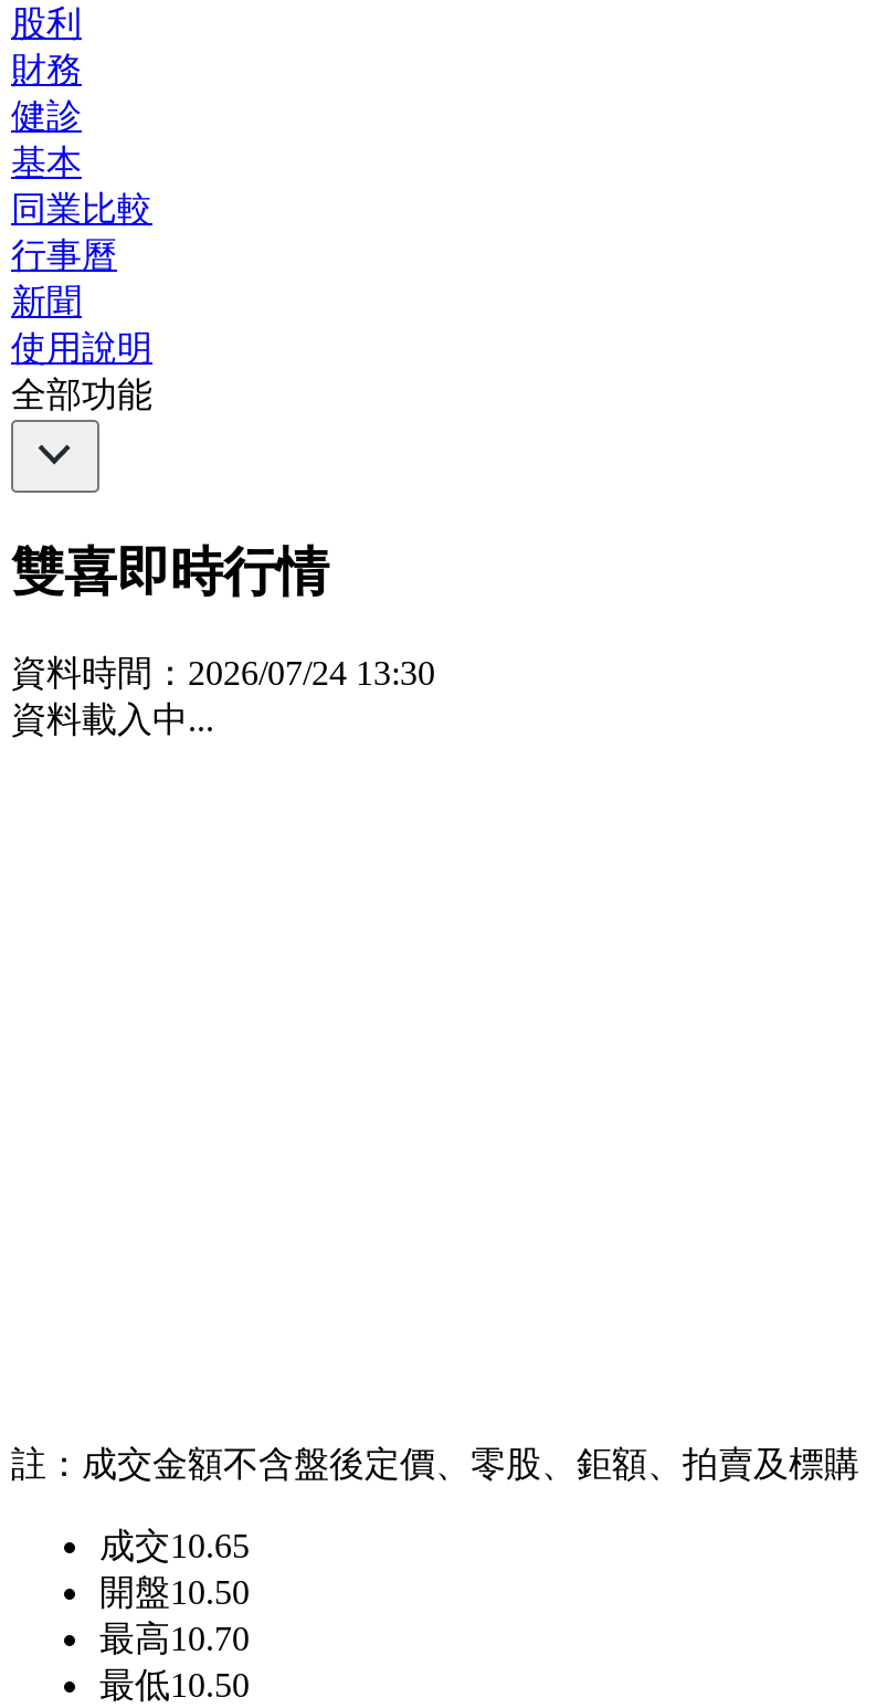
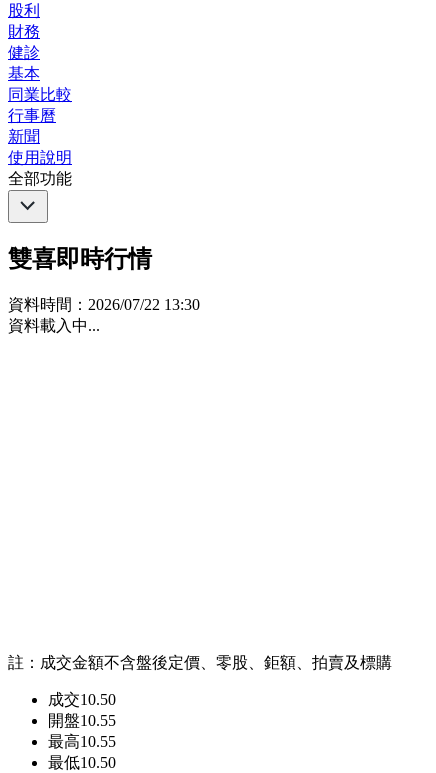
- 資料時間：2026/07/24 13:30
+ 資料時間：2026/07/22 13:30

- 成交10.65
+ 成交10.50

- 開盤10.50
+ 開盤10.55

- 最高10.70
+ 最高10.55
